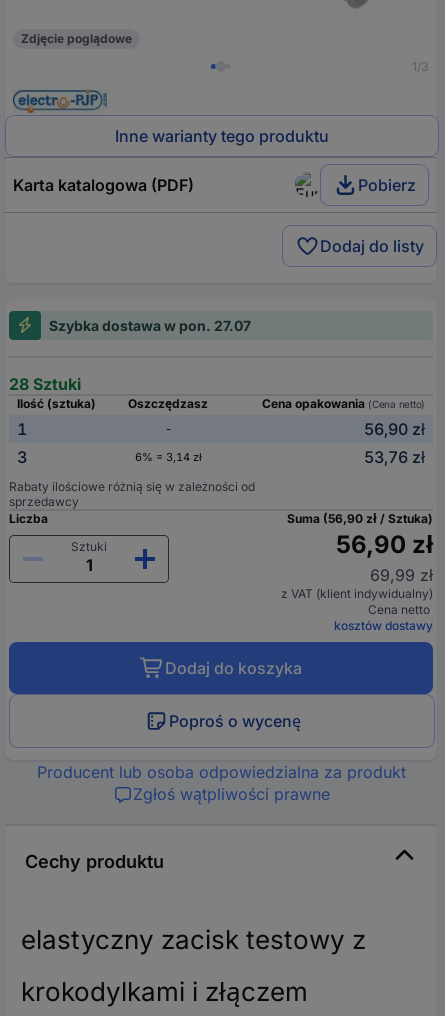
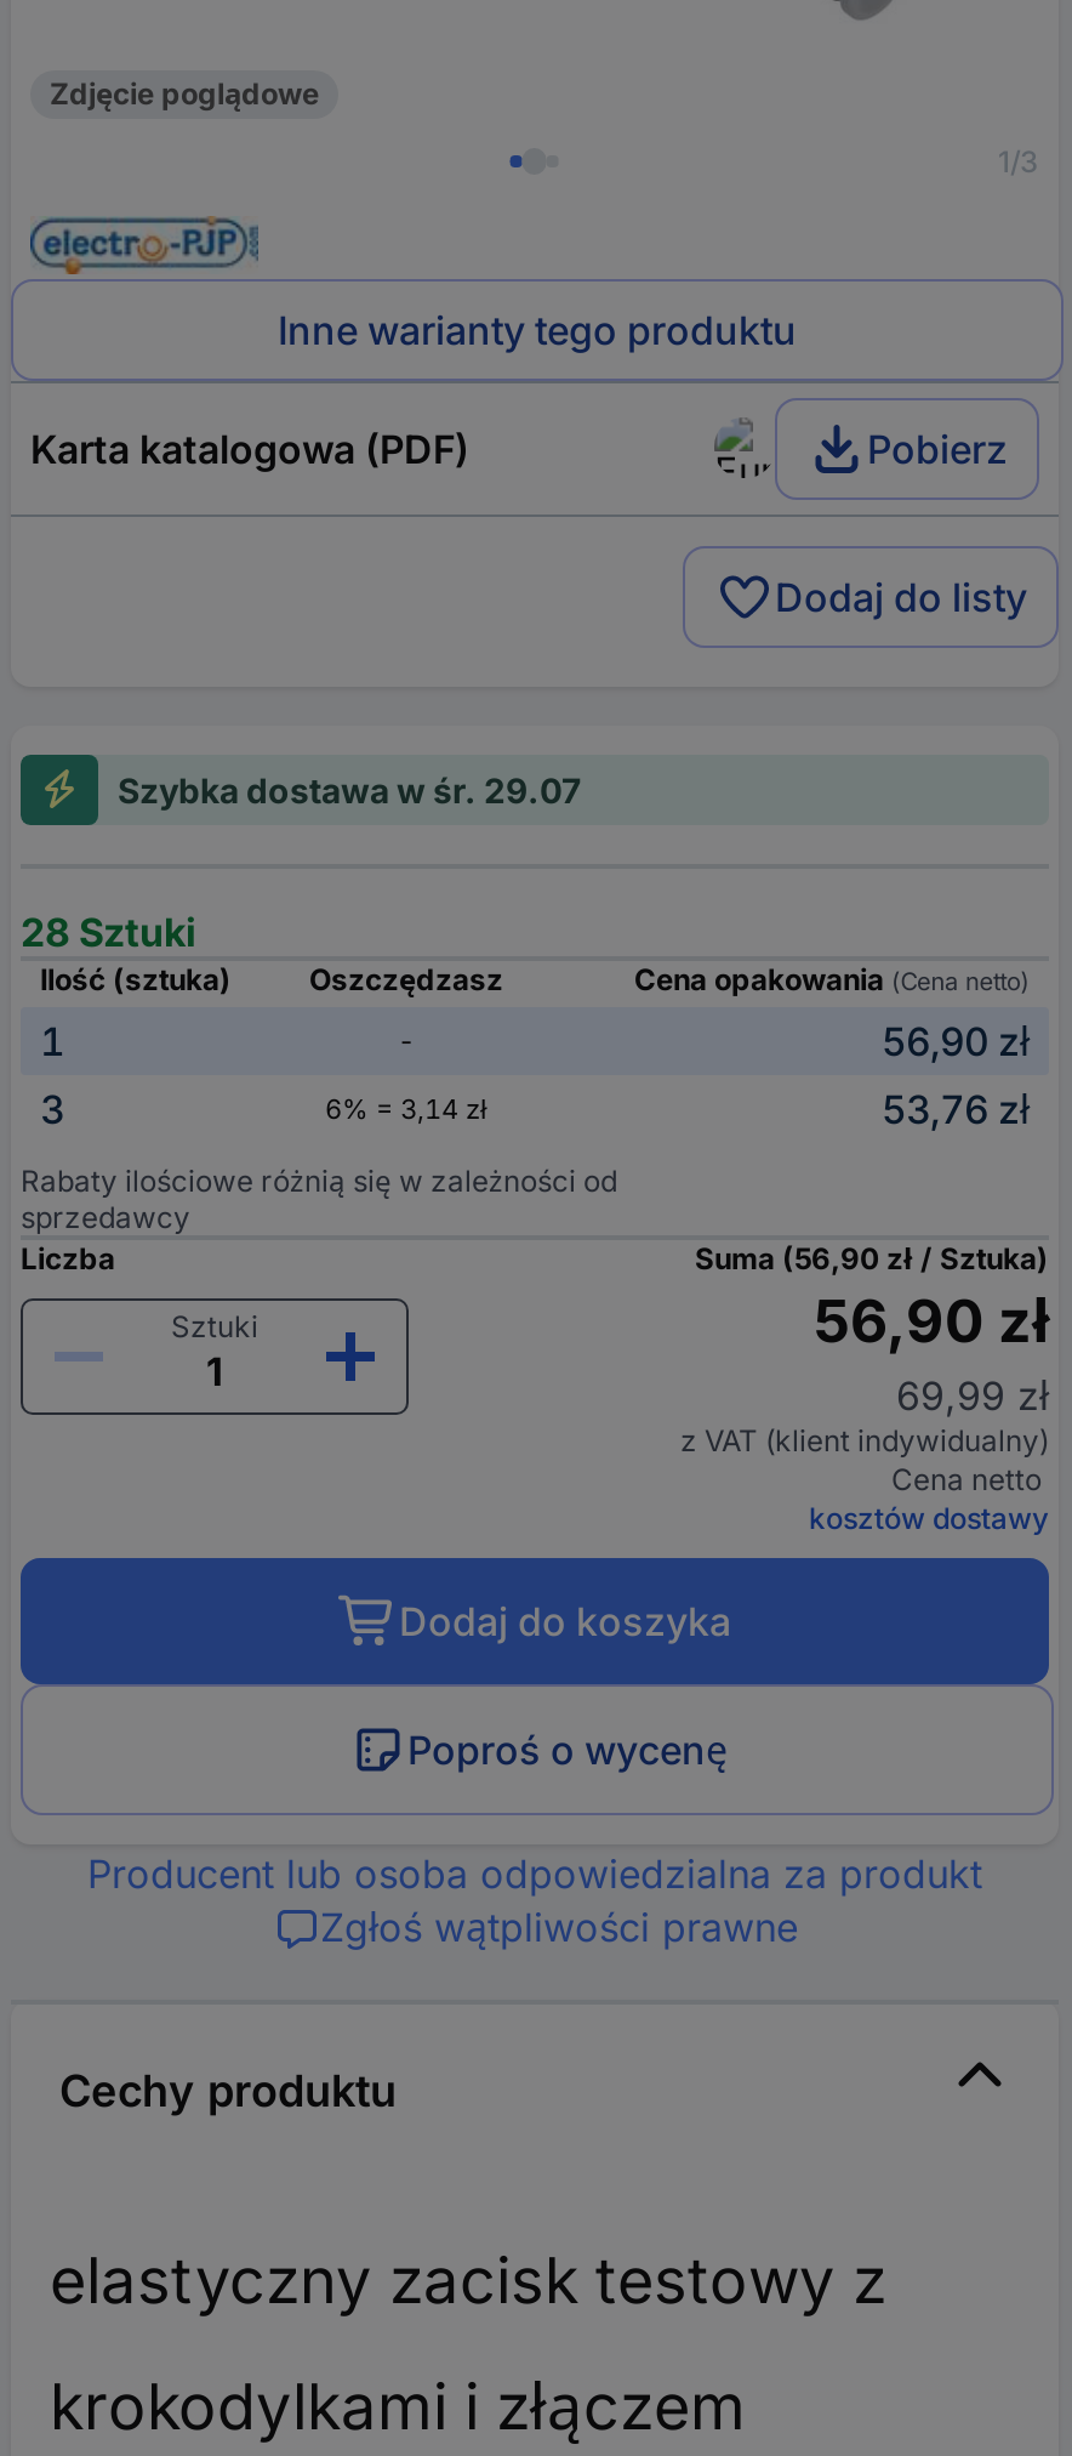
- Szybka dostawa w pon. 27.07
+ Szybka dostawa w śr. 29.07
